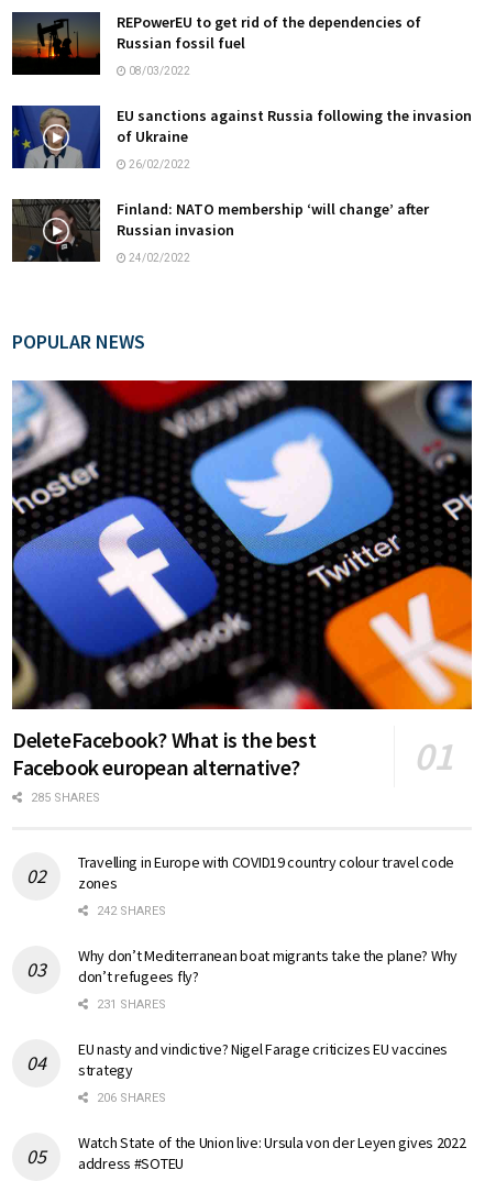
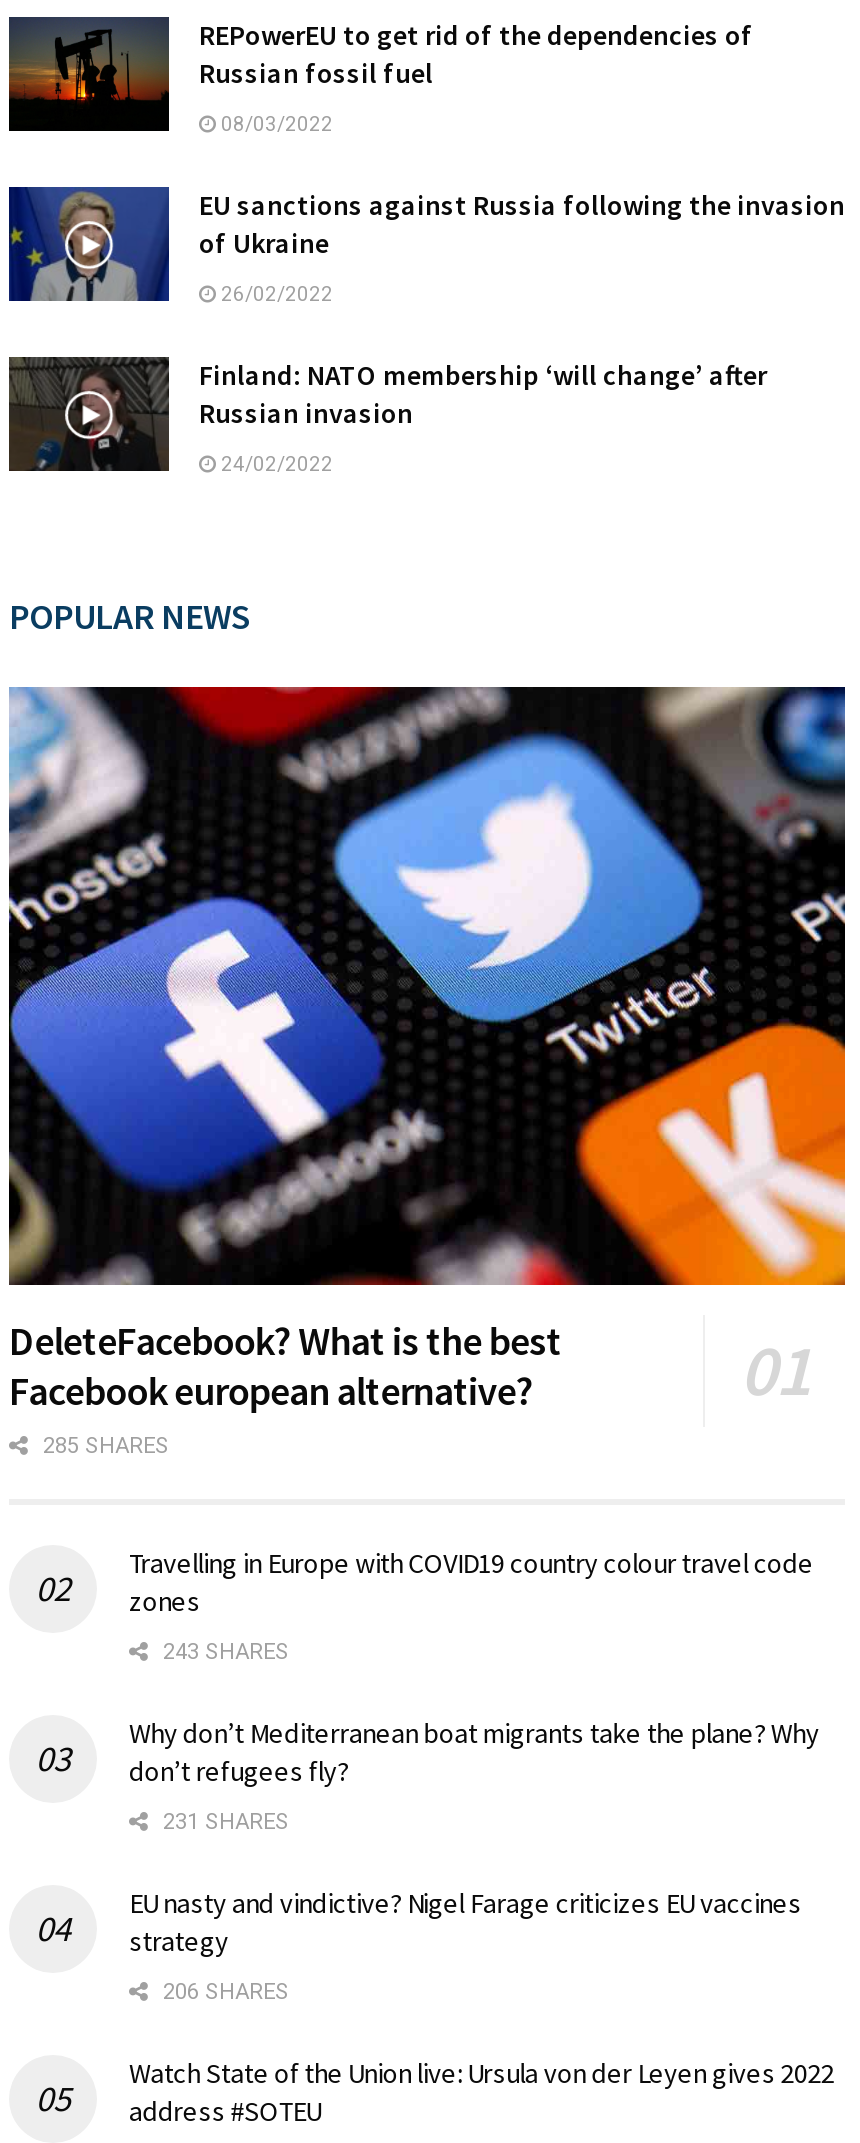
- 242 SHARES
+ 243 SHARES
